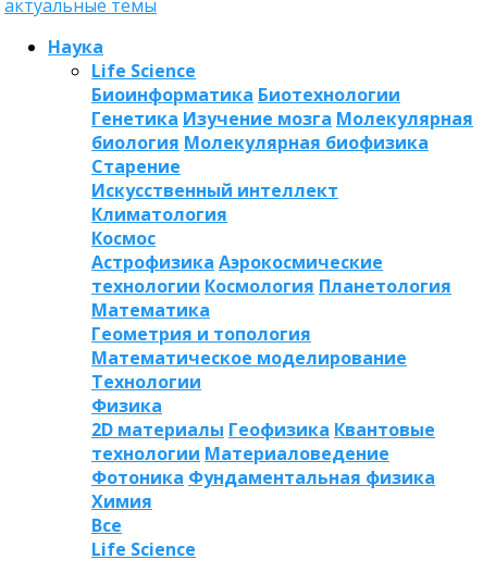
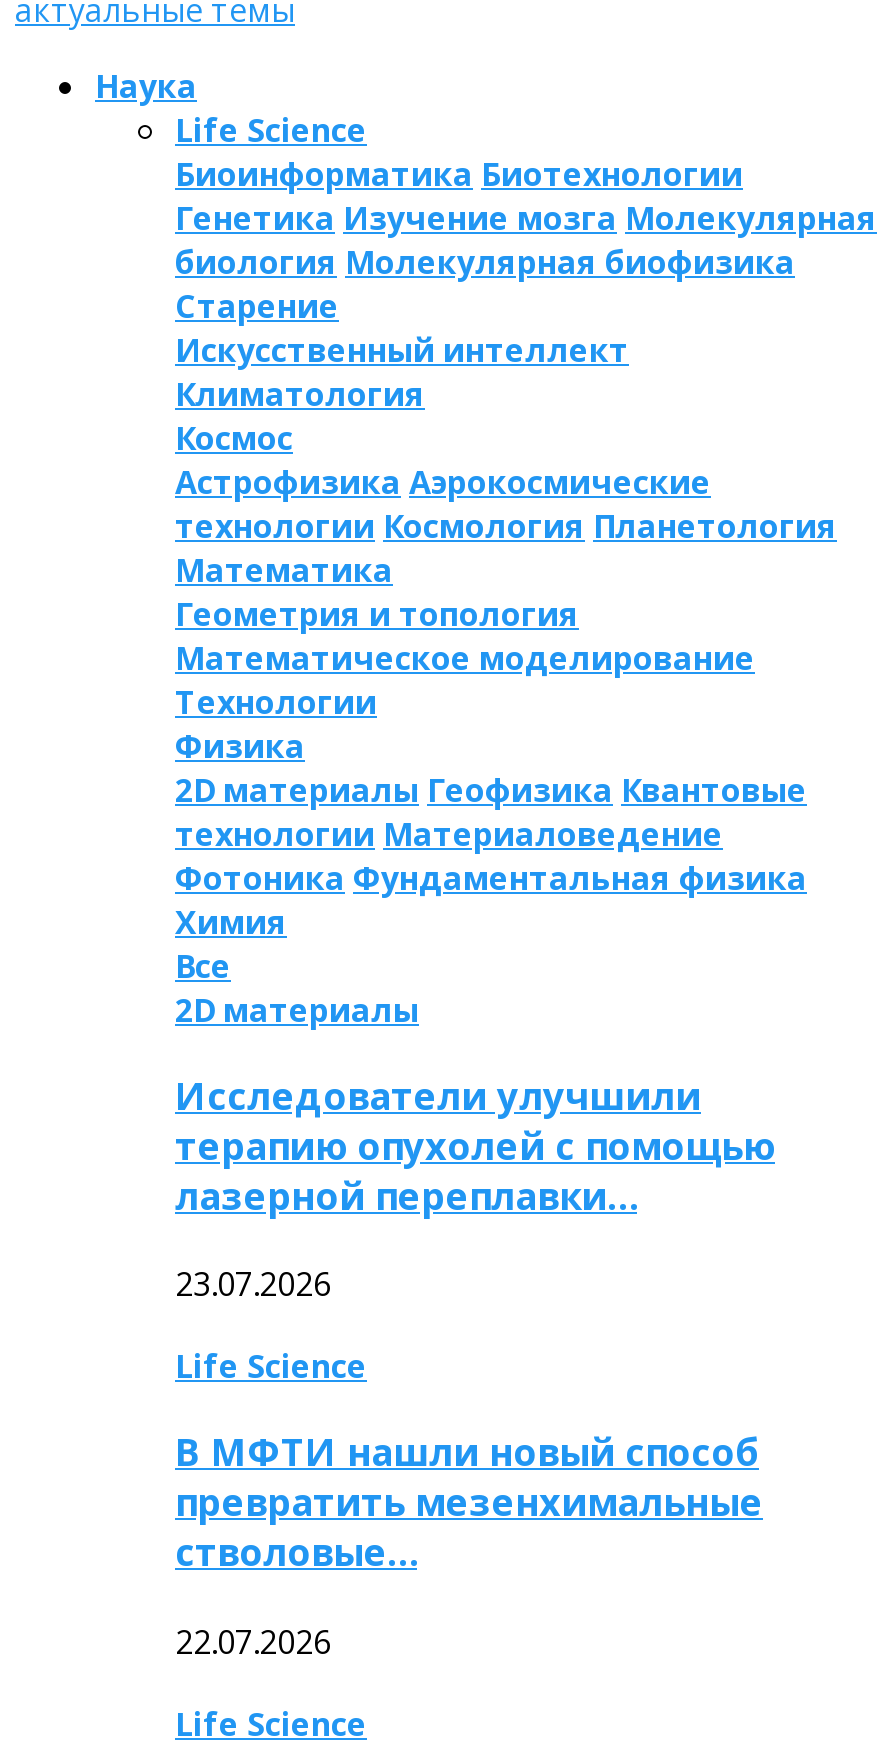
+ 2D материалы
+ Исследователи улучшили
+ терапию опухолей с помощью
+ лазерной переплавки…
+ 23.07.2026
+ Life Science
+ В МФТИ нашли новый способ
+ превратить мезенхимальные
+ стволовые…
+ 22.07.2026
